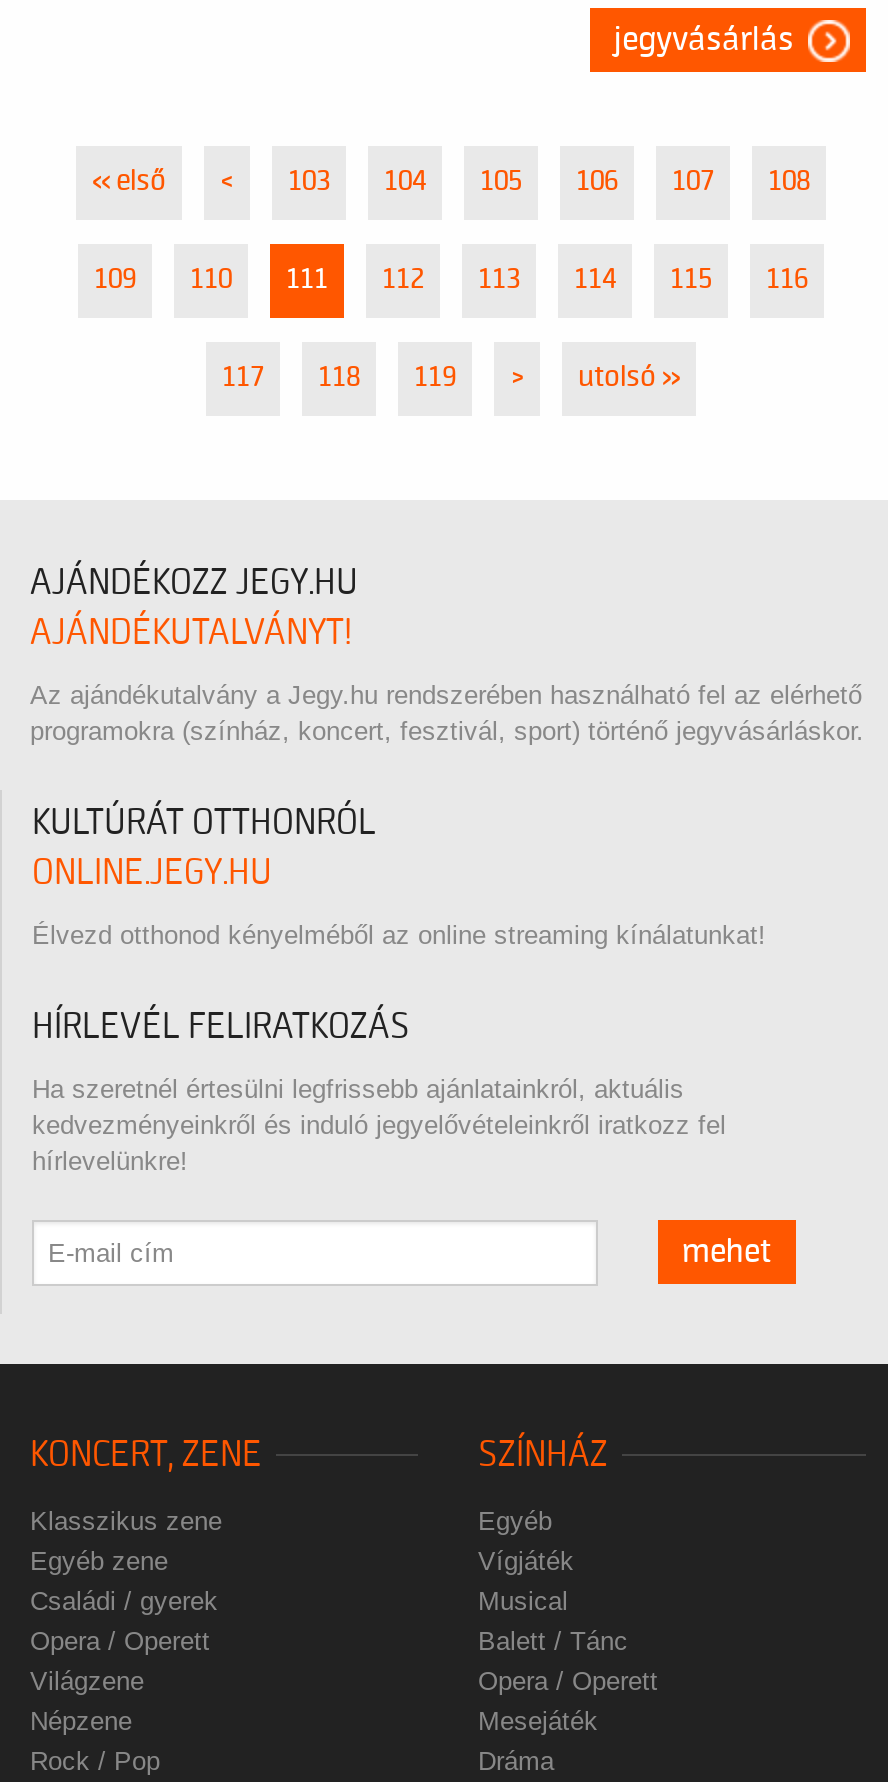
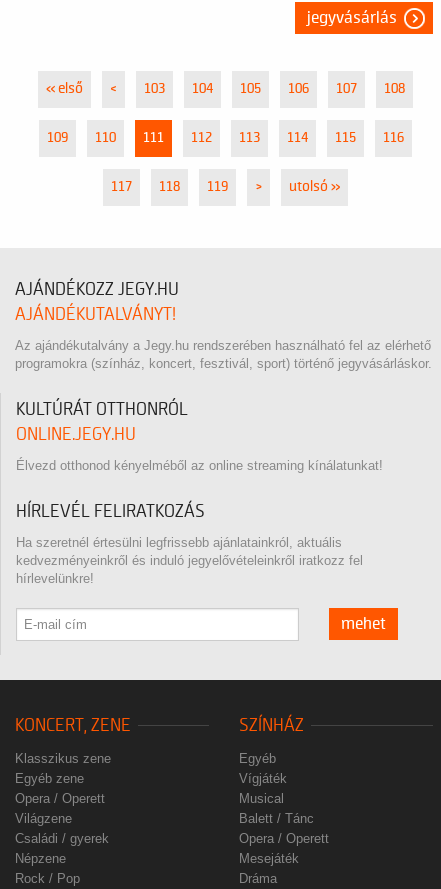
moved down: Családi / gyerek

moved up: Opera / Operett | Világzene
